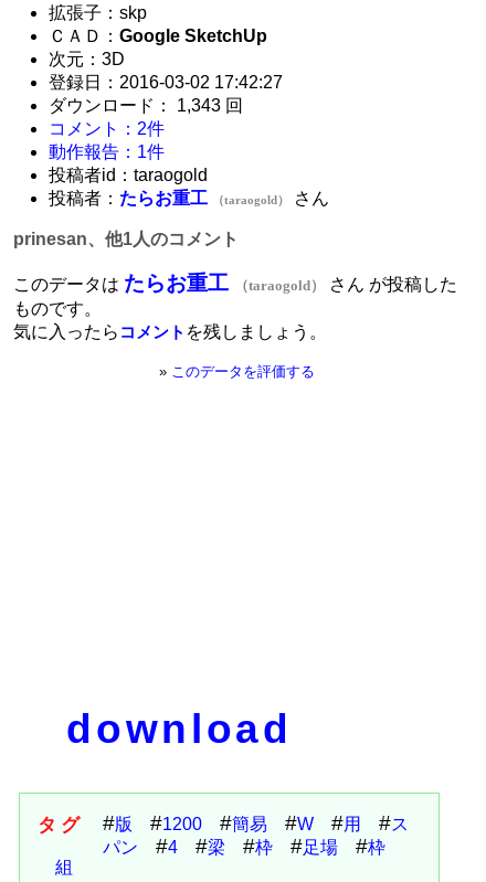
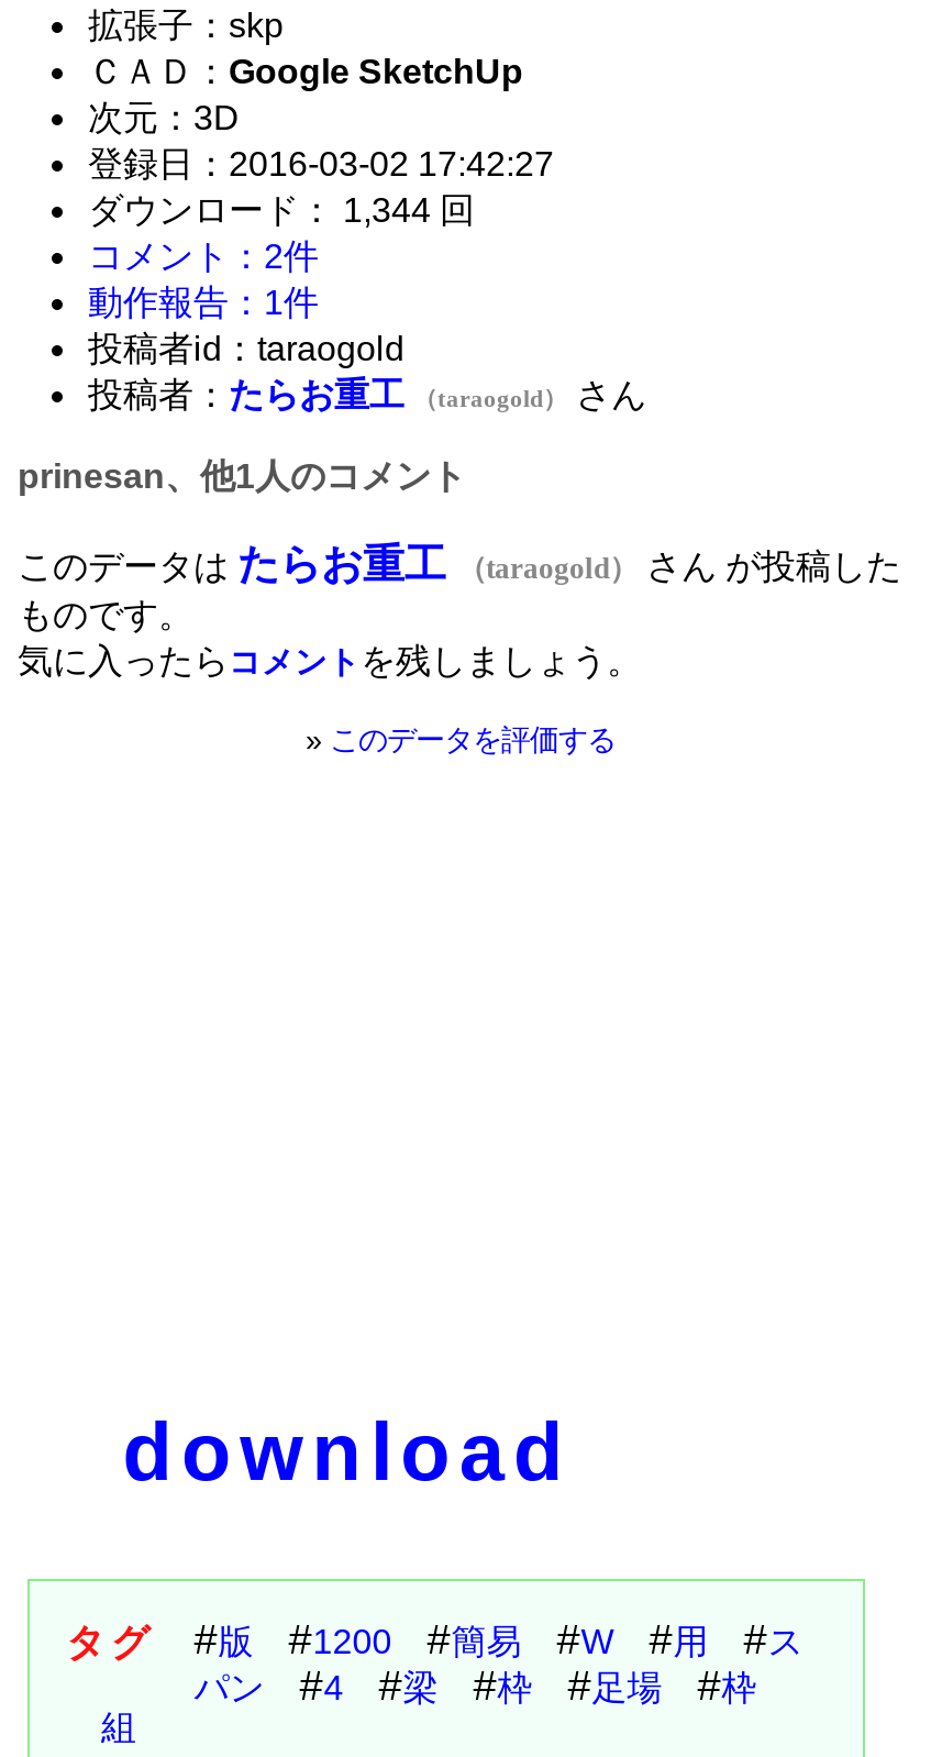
- ダウンロード： 1,343 回
+ ダウンロード： 1,344 回
